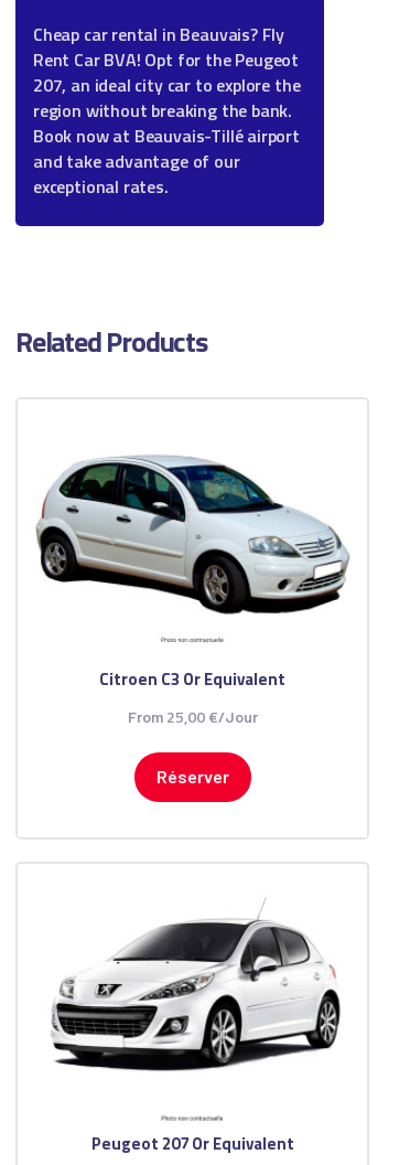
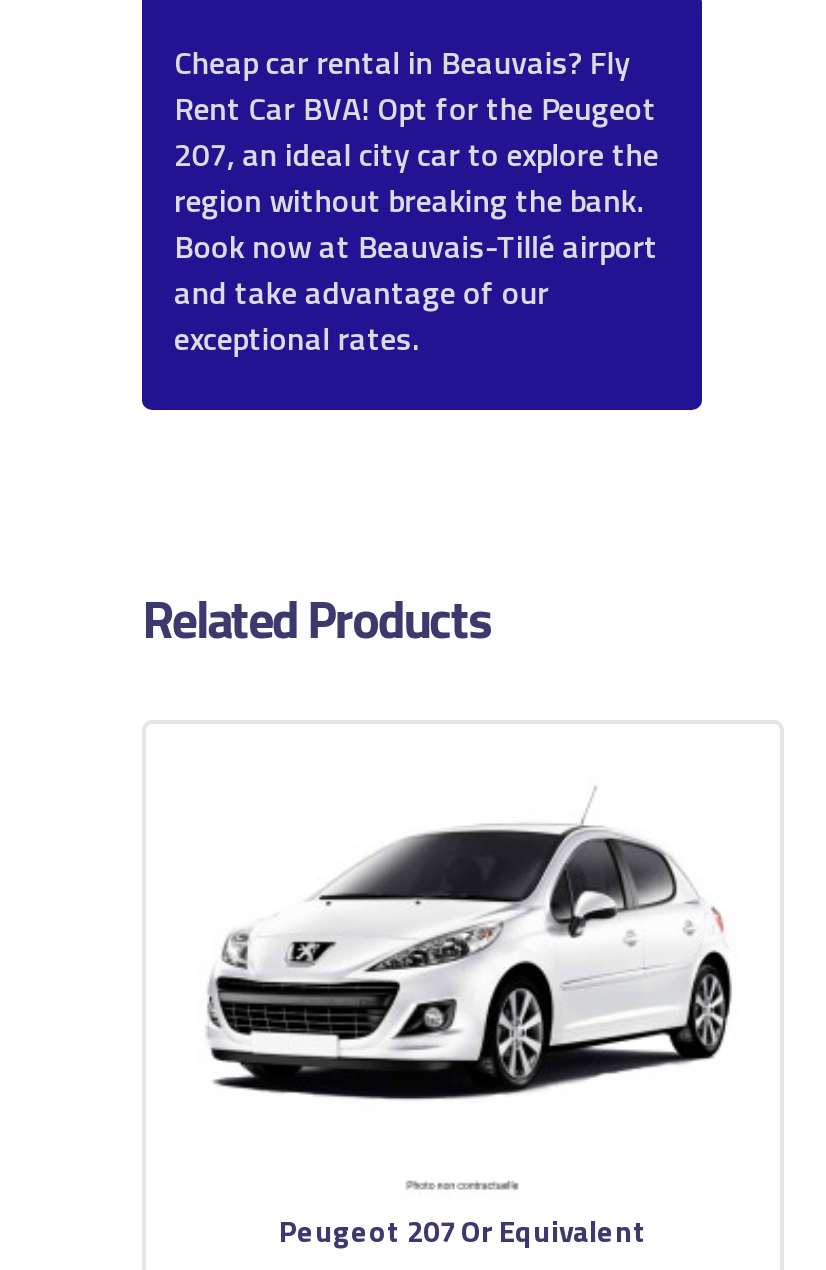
- [image]

- Citroen C3 Or Equivalent
- From 25,00 €/Jour
- Réserver
